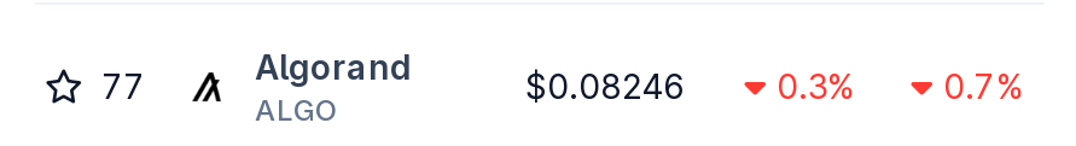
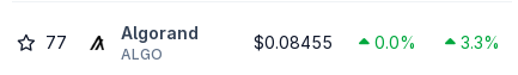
- $0.08246
+ $0.08455

- 0.3%
+ 0.0%

- 0.7%
+ 3.3%
